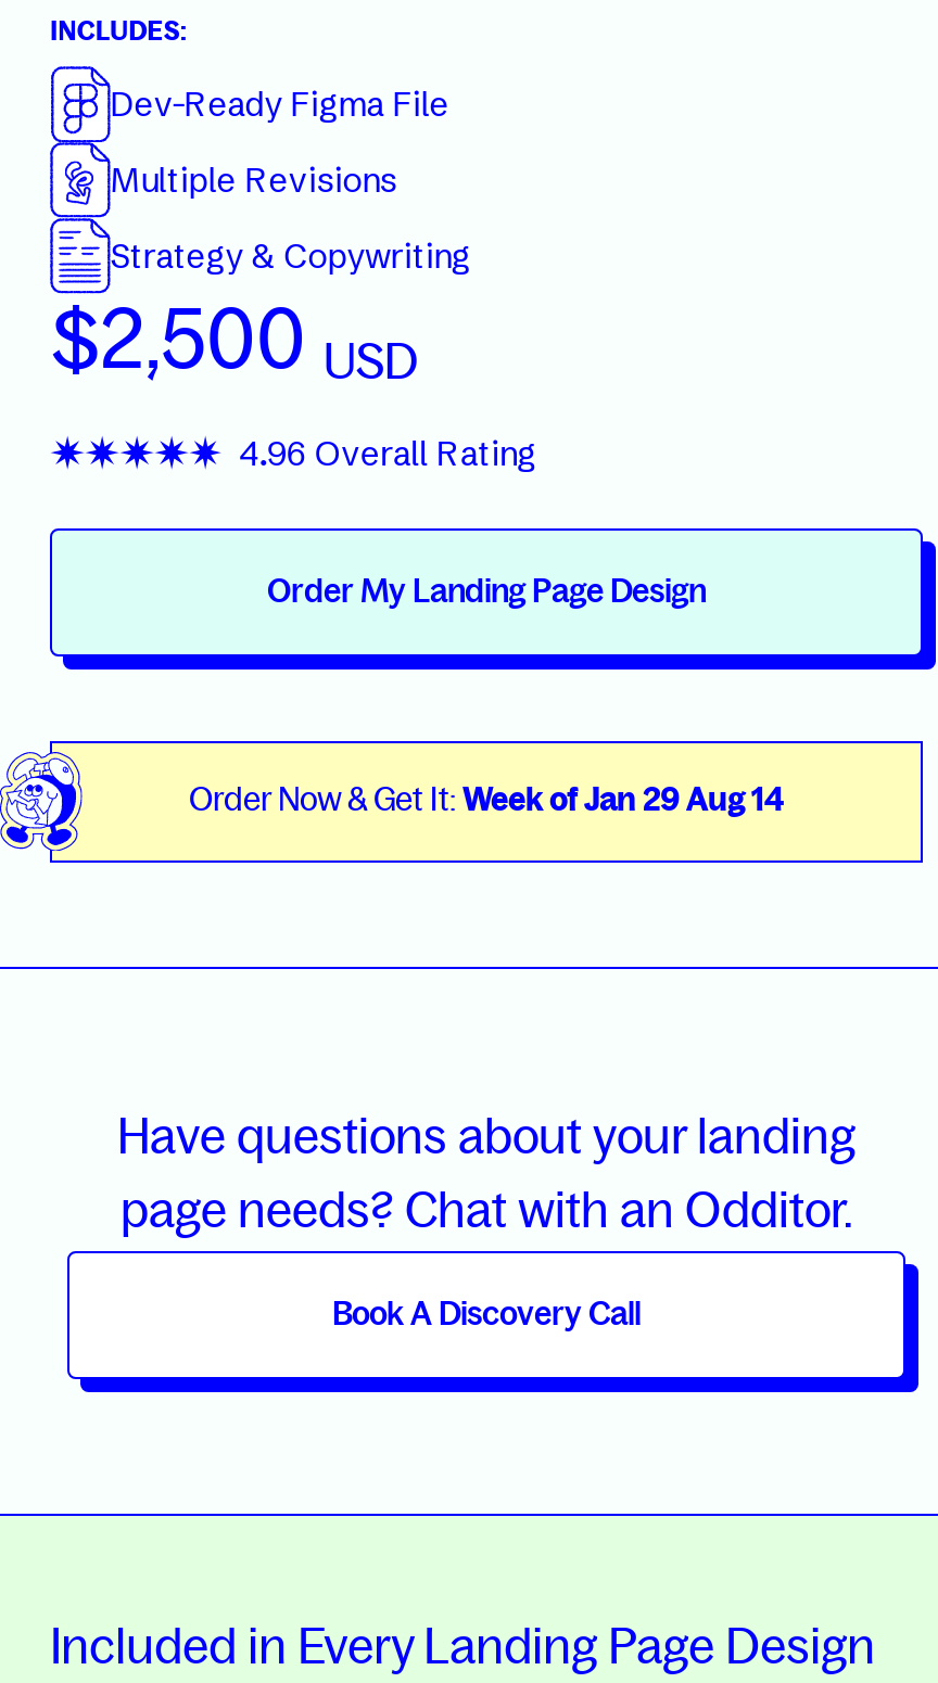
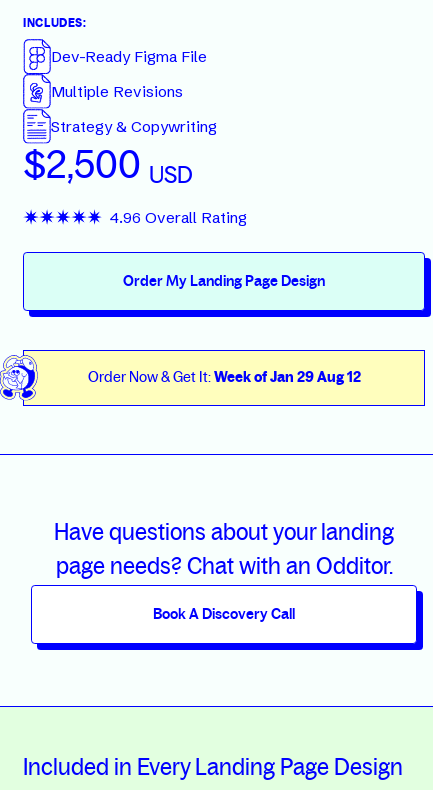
- Order Now & Get It: Week of Jan 29 Aug 14
+ Order Now & Get It: Week of Jan 29 Aug 12
